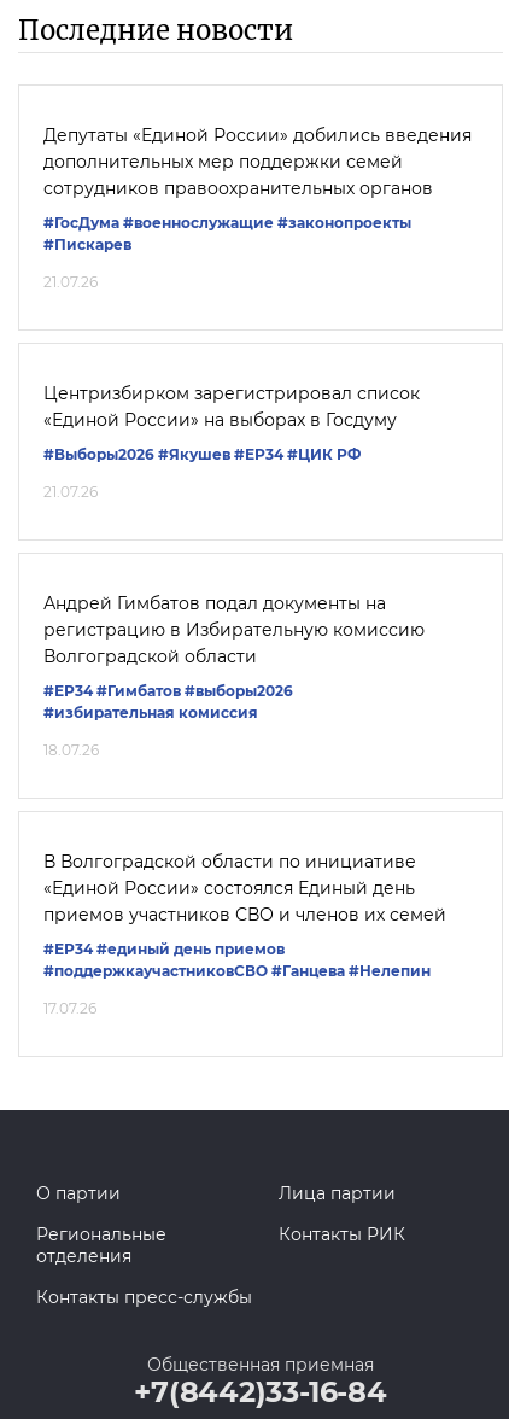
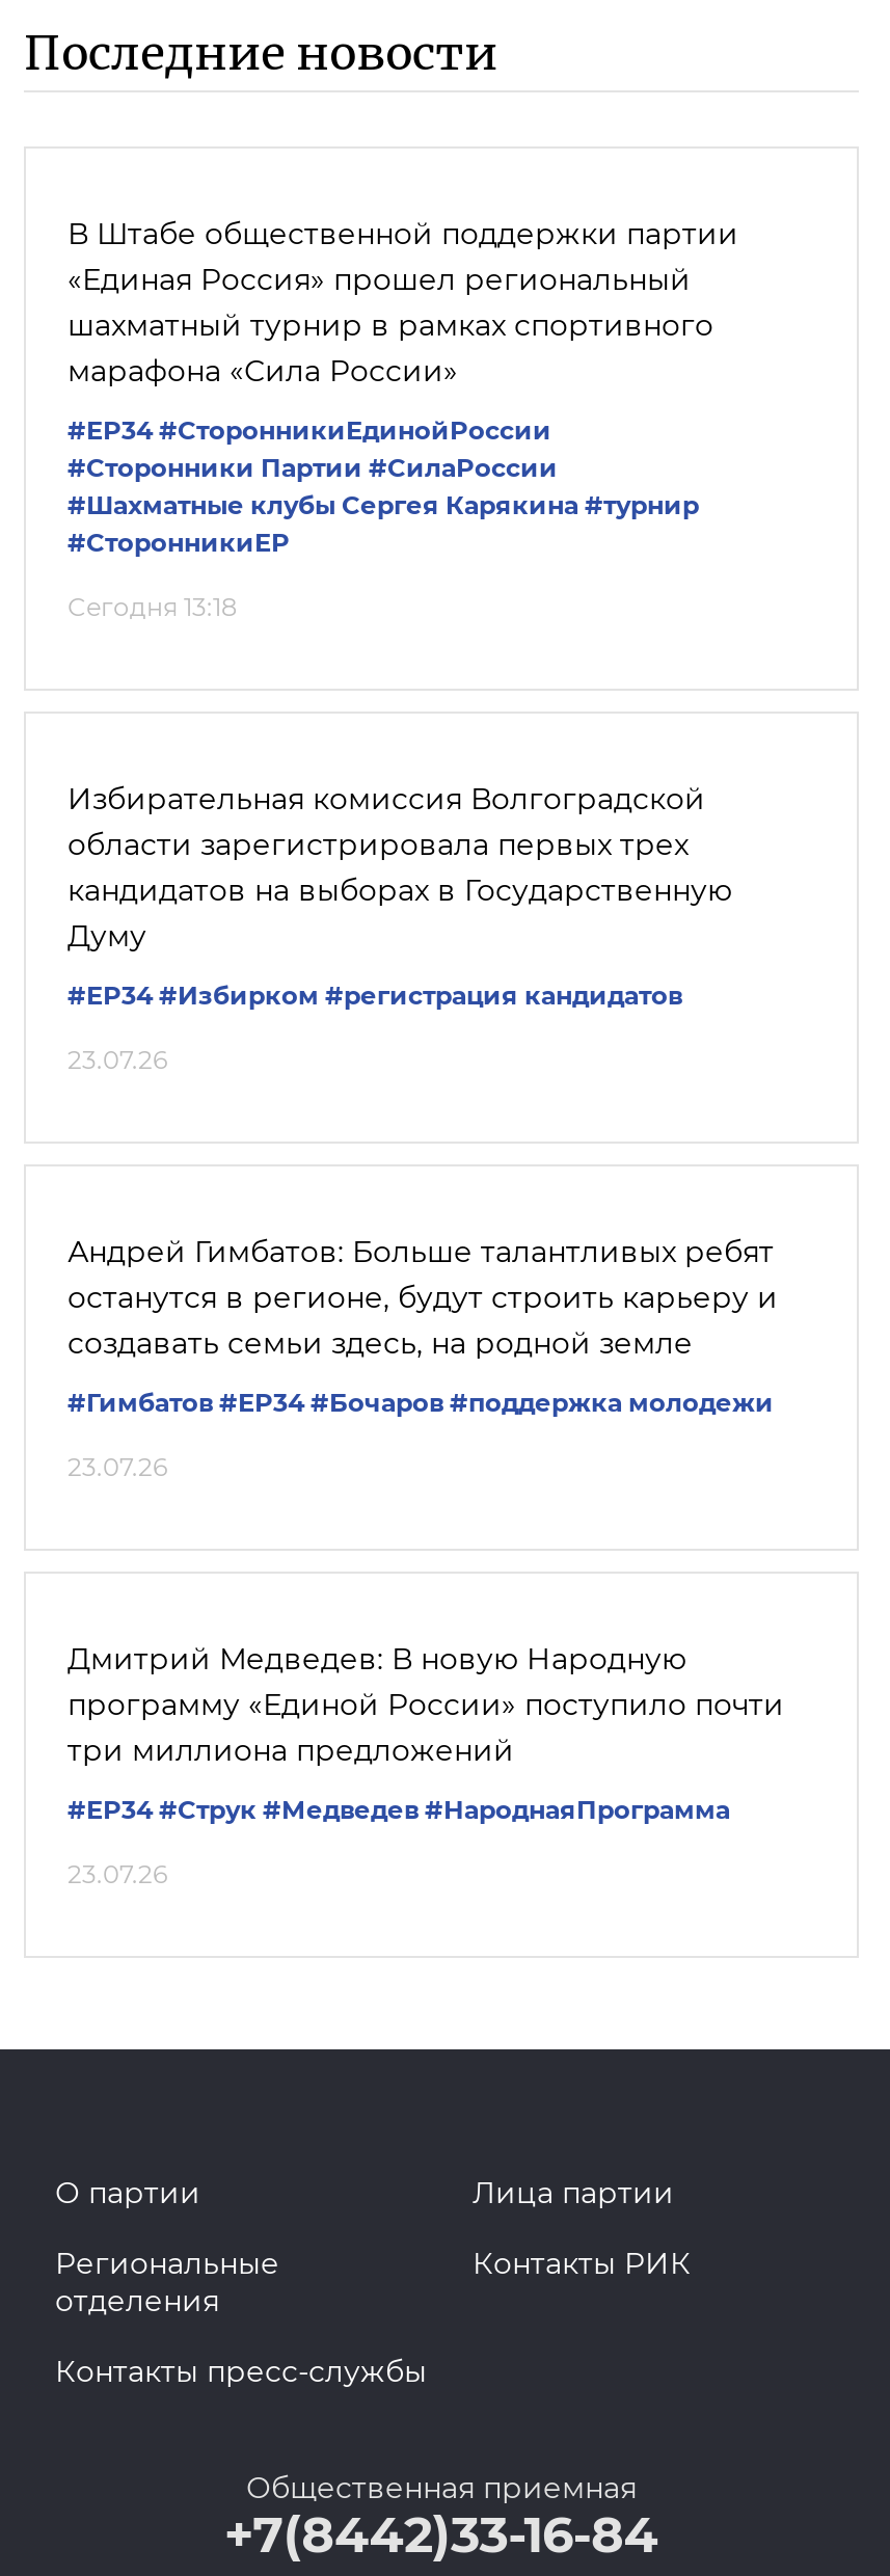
- Депутаты «Единой России» добились введения
- дополнительных мер поддержки семей
- сотрудников правоохранительных органов
+ В Штабе общественной поддержки партии
+ «Единая Россия» прошел региональный
+ шахматный турнир в рамках спортивного
+ марафона «Сила России»

- #ГосДума #военнослужащие #законопроекты
- #Пискарев
+ #ЕР34 #СторонникиЕдинойРоссии
+ #Сторонники Партии #СилаРоссии
+ #Шахматные клубы Сергея Карякина #турнир
+ #СторонникиЕР

- 21.07.26
+ Сегодня 13:18

- Центризбирком зарегистрировал список
- «Единой России» на выборах в Госдуму
+ Избирательная комиссия Волгоградской
+ области зарегистрировала первых трех
+ кандидатов на выборах в Государственную
+ Думу

- #Выборы2026 #Якушев #ЕР34 #ЦИК РФ
+ #ЕР34 #Избирком #регистрация кандидатов

- 21.07.26
+ 23.07.26

- Андрей Гимбатов подал документы на
- регистрацию в Избирательную комиссию
- Волгоградской области
+ Андрей Гимбатов: Больше талантливых ребят
+ останутся в регионе, будут строить карьеру и
+ создавать семьи здесь, на родной земле

- #ЕР34 #Гимбатов #выборы2026
- #избирательная комиссия
+ #Гимбатов #ЕР34 #Бочаров #поддержка молодежи

- 18.07.26
+ 23.07.26

- В Волгоградской области по инициативе
- «Единой России» состоялся Единый день
- приемов участников СВО и членов их семей
+ Дмитрий Медведев: В новую Народную
+ программу «Единой России» поступило почти
+ три миллиона предложений

- #ЕР34 #единый день приемов
- #поддержкаучастниковСВО #Ганцева #Нелепин
+ #ЕР34 #Струк #Медведев #НароднаяПрограмма

- 17.07.26
+ 23.07.26
